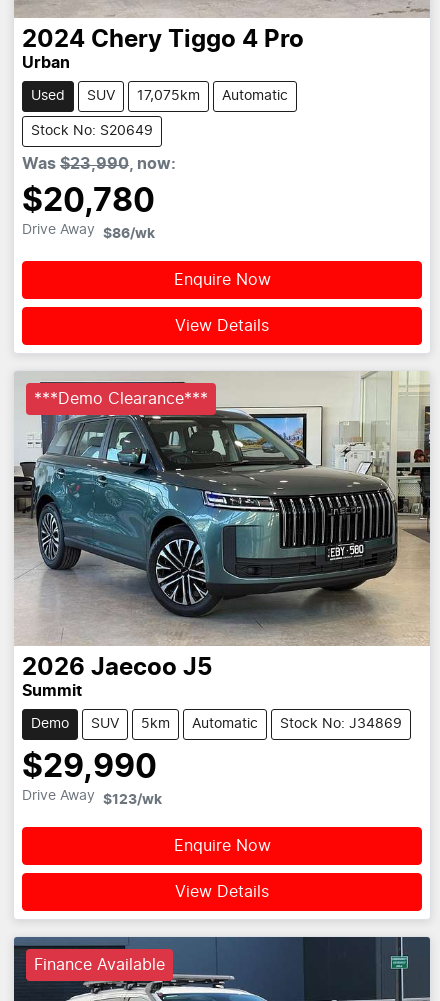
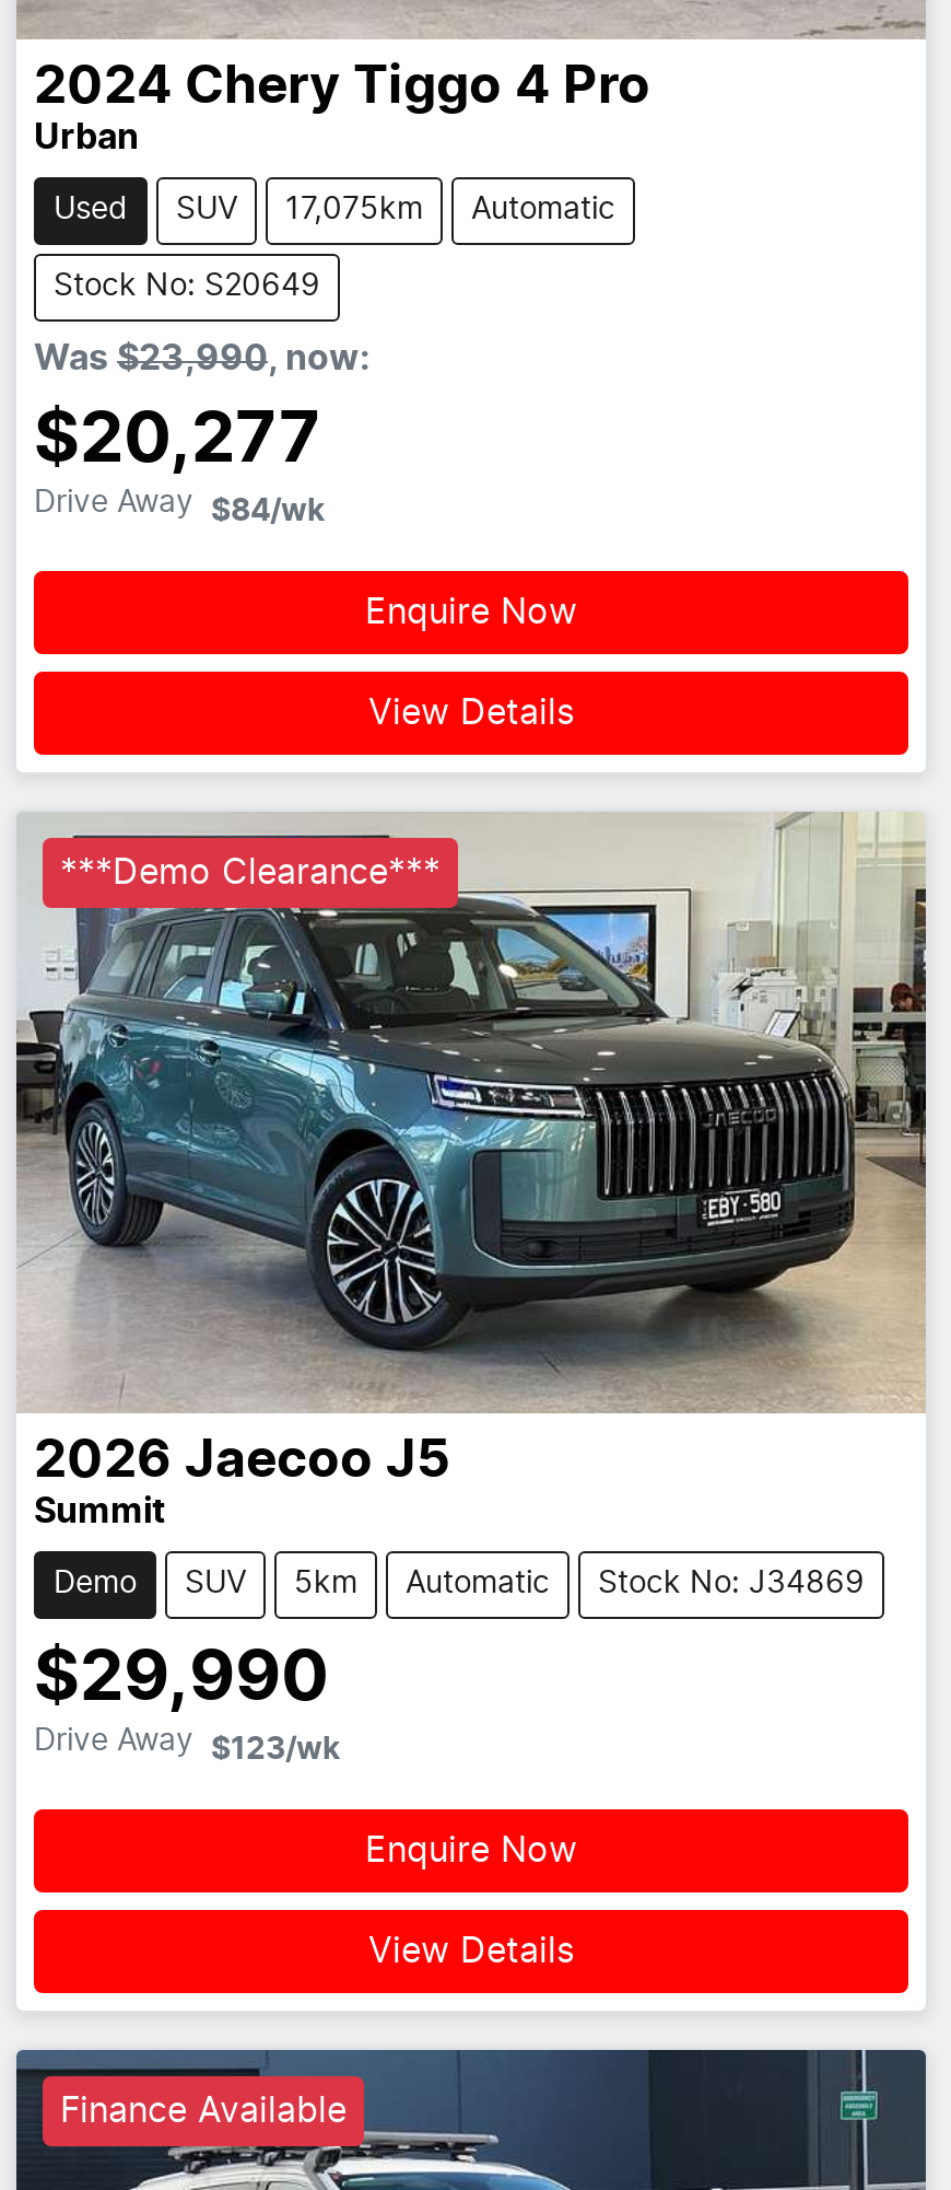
- $20,780
+ $20,277

- Drive Away $86/wk
+ Drive Away $84/wk
